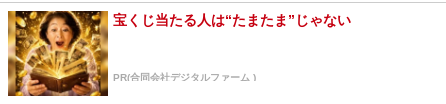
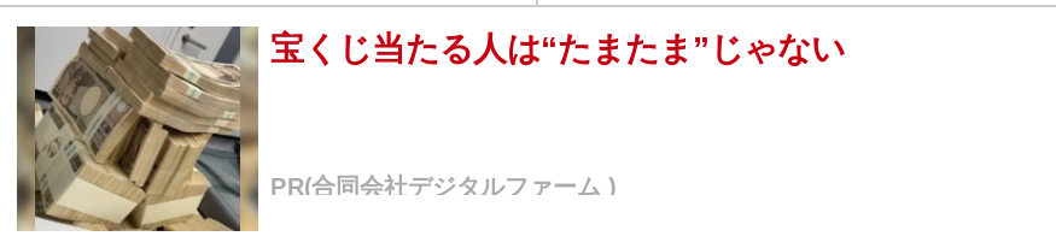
- [image]
+ [image]
